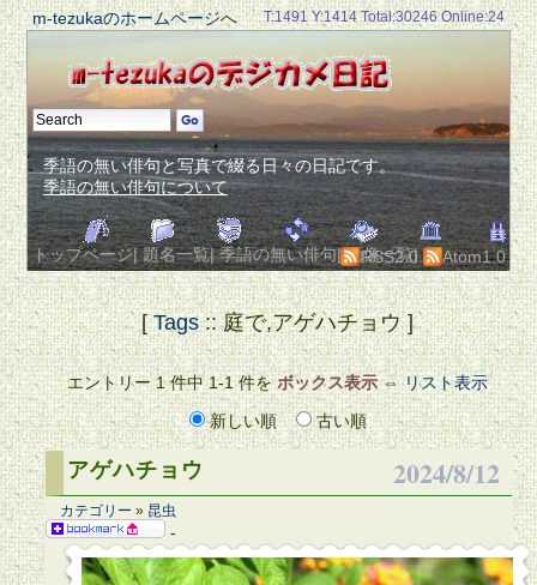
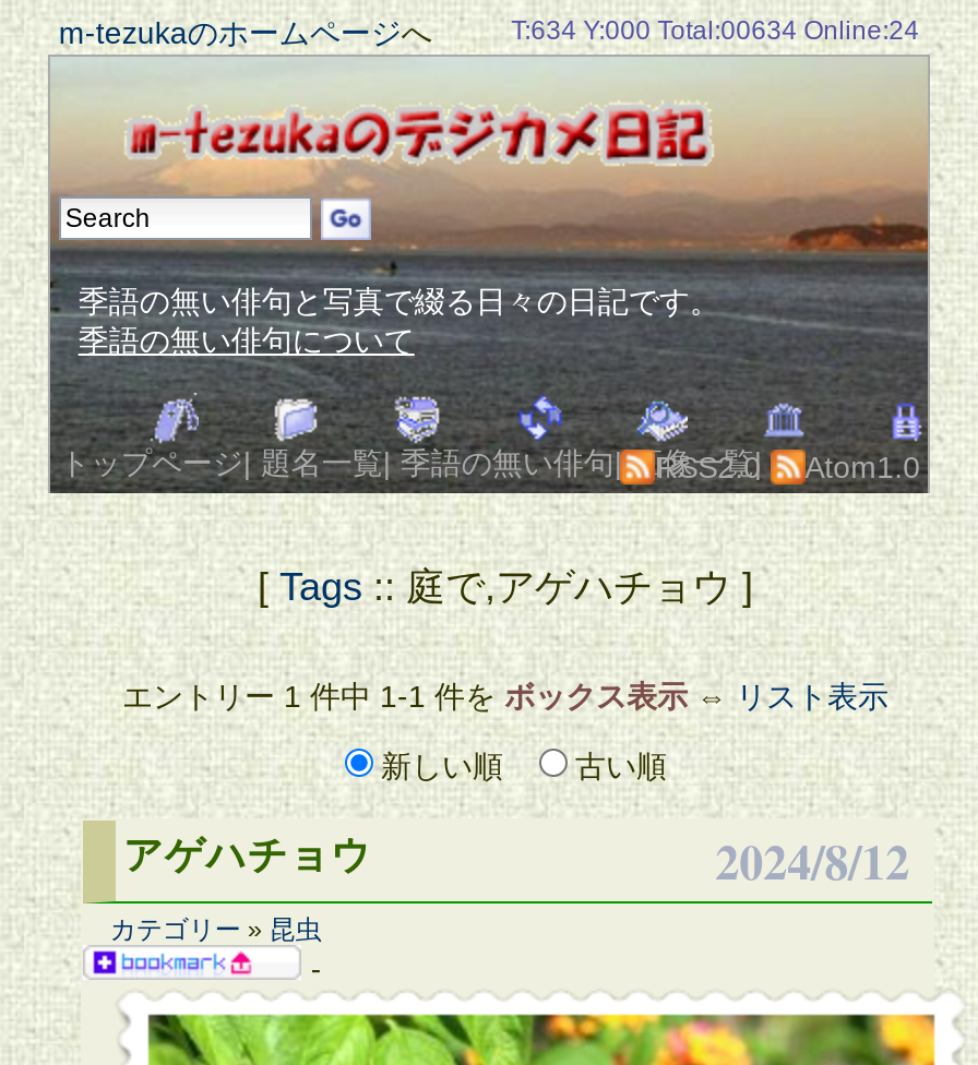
- T:1491 Y:1414 Total:30246 Online:24
+ T:634 Y:000 Total:00634 Online:24
